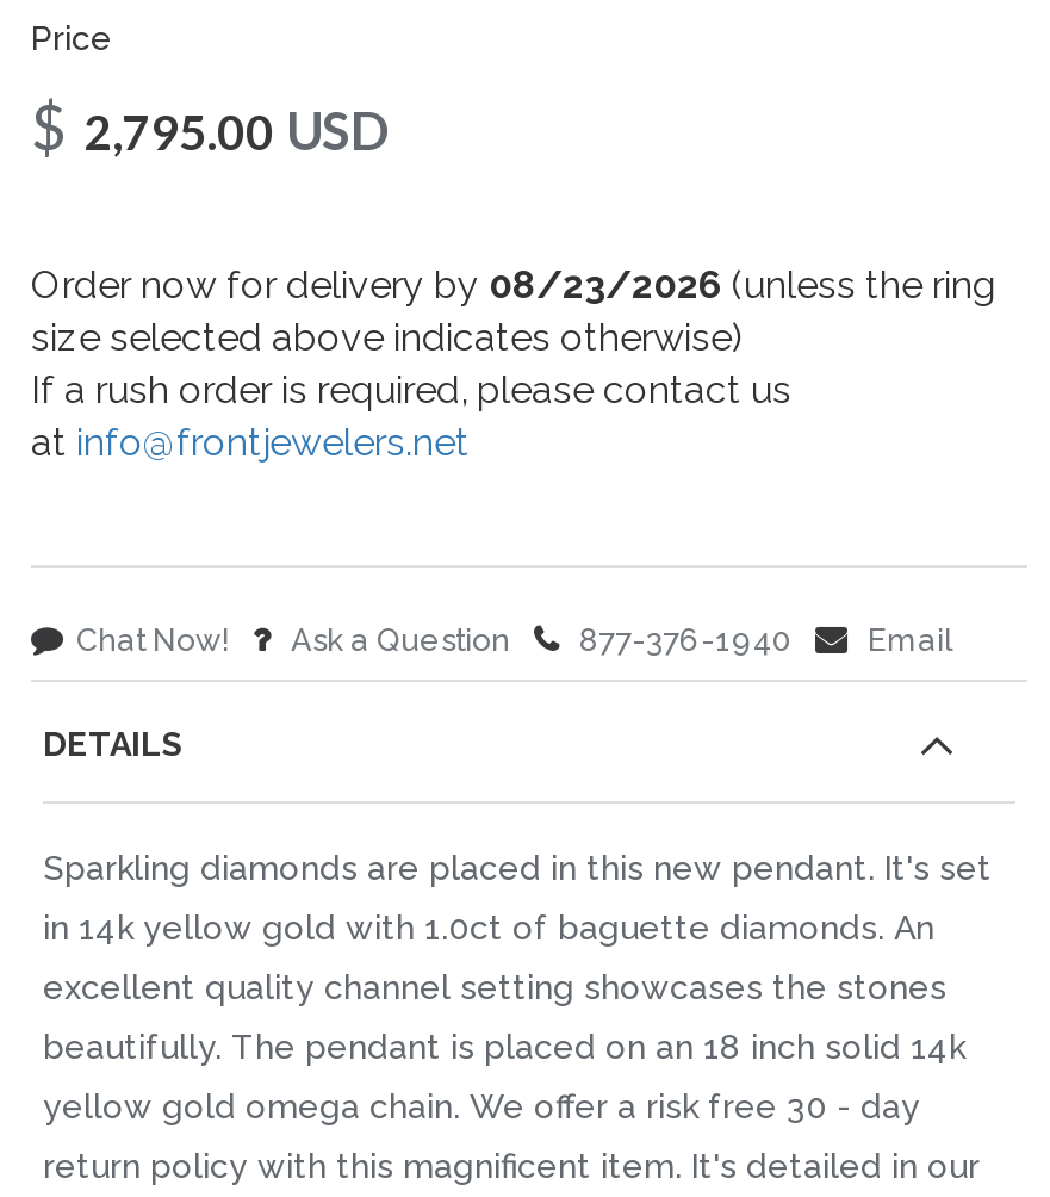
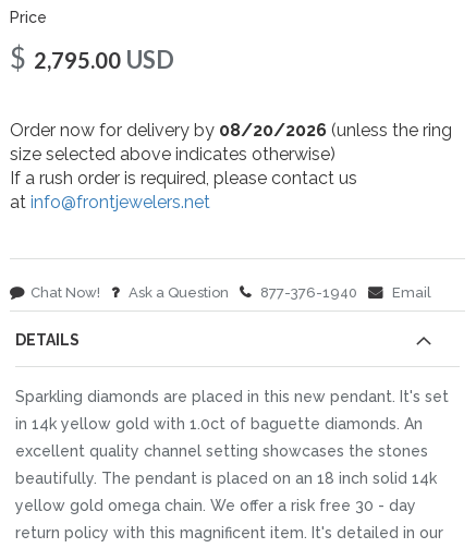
- Order now for delivery by 08/23/2026 (unless the ring
+ Order now for delivery by 08/20/2026 (unless the ring
